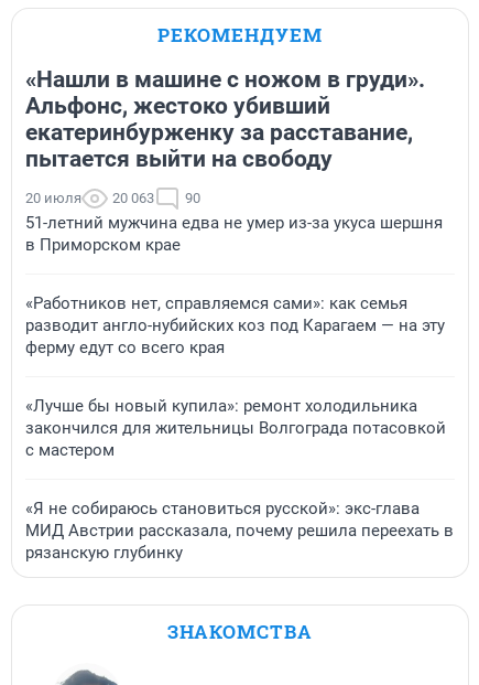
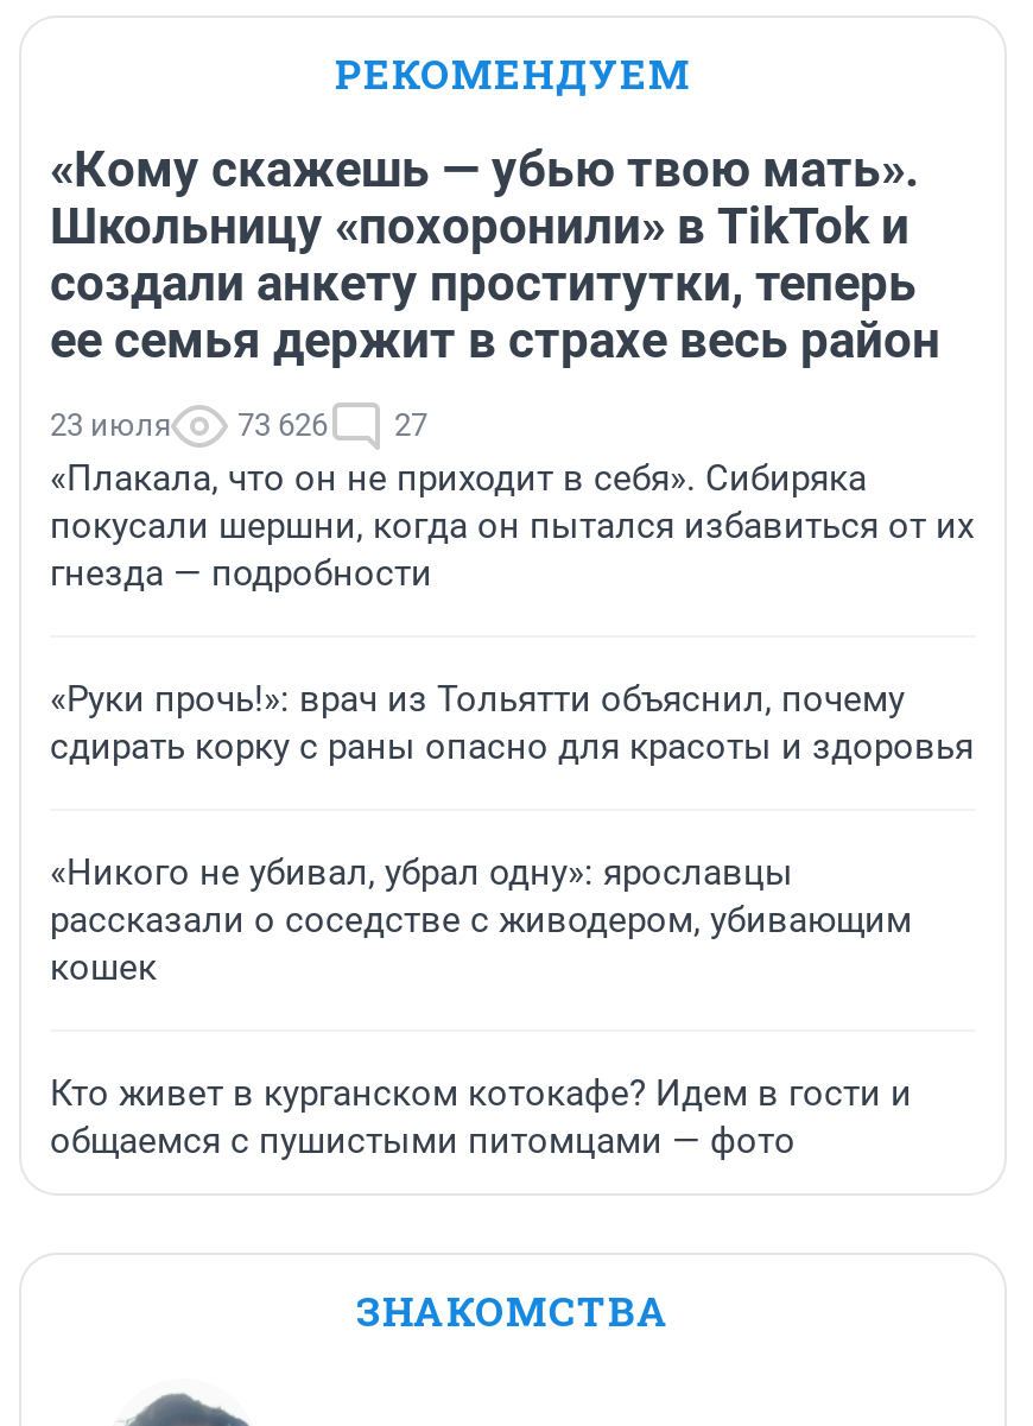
- «Нашли в машине с ножом в груди».
- Альфонс, жестоко убивший
- екатеринбурженку за расставание,
- пытается выйти на свободу
+ «Кому скажешь — убью твою мать».
+ Школьницу «похоронили» в TikTok и
+ создали анкету проститутки, теперь
+ ее семья держит в страхе весь район

- 20 июля
- 20 063
- 90
- 51-летний мужчина едва не умер из-за укуса шершня
- в Приморском крае
+ 23 июля
+ 73 626
+ 27
+ «Плакала, что он не приходит в себя». Сибиряка
+ покусали шершни, когда он пытался избавиться от их
+ гнезда — подробности

- «Работников нет, справляемся сами»: как семья
- разводит англо-нубийских коз под Карагаем — на эту
- ферму едут со всего края
+ «Руки прочь!»: врач из Тольятти объяснил, почему
+ сдирать корку с раны опасно для красоты и здоровья

- «Лучше бы новый купила»: ремонт холодильника
- закончился для жительницы Волгограда потасовкой
- с мастером
+ «Никого не убивал, убрал одну»: ярославцы
+ рассказали о соседстве с живодером, убивающим
+ кошек

- «Я не собираюсь становиться русской»: экс-глава
- МИД Австрии рассказала, почему решила переехать в
- рязанскую глубинку
+ Кто живет в курганском котокафе? Идем в гости и
+ общаемся с пушистыми питомцами — фото
